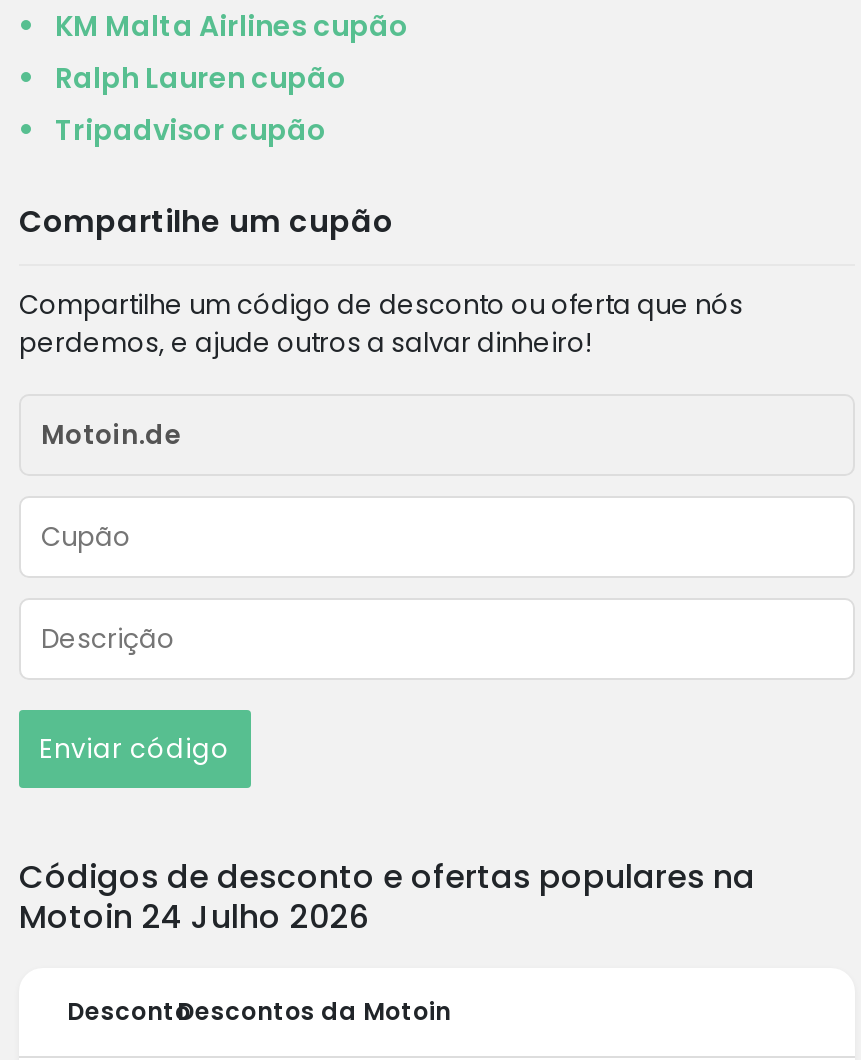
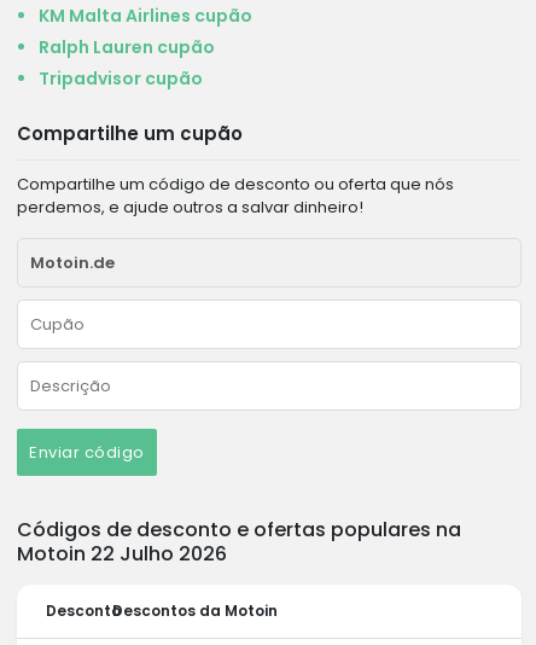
- Motoin 24 Julho 2026
+ Motoin 22 Julho 2026
